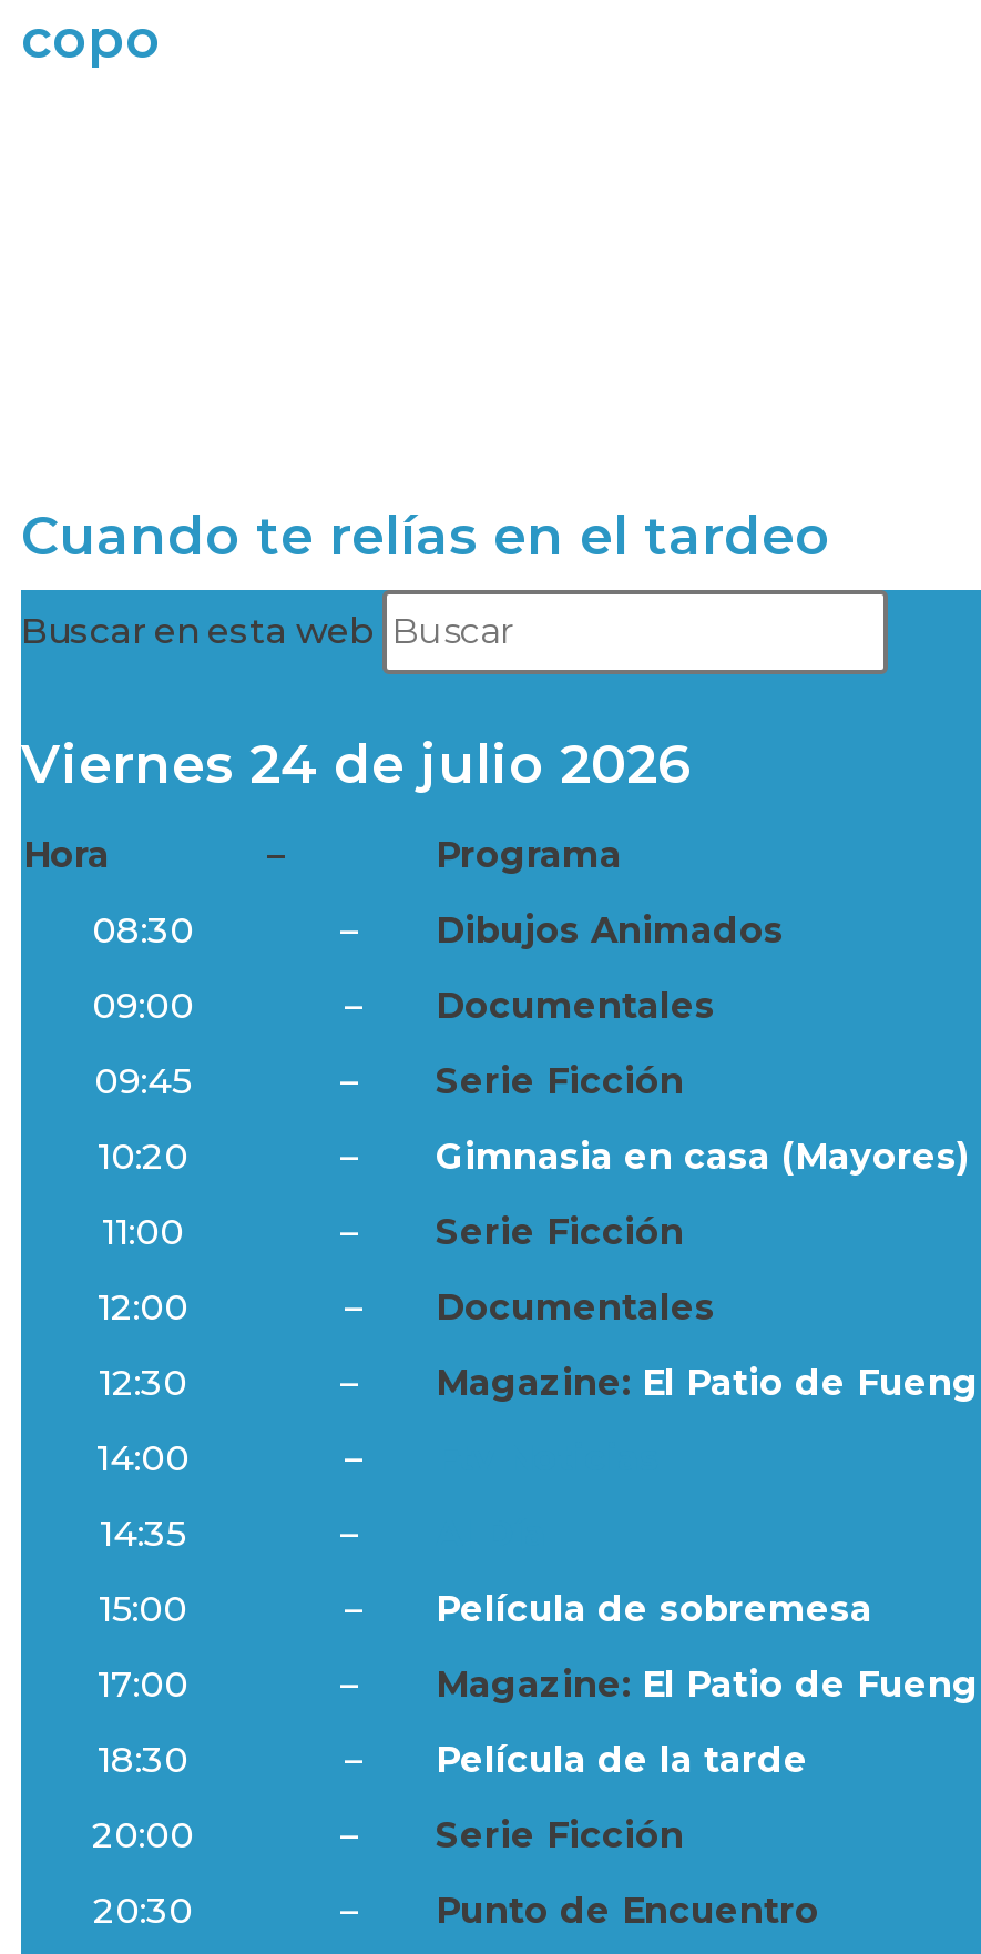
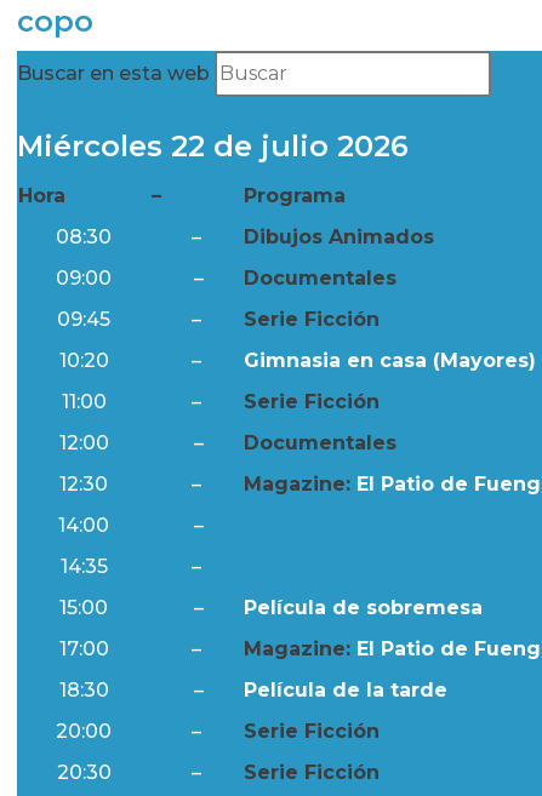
- Cuando te relías en el tardeo

- Viernes 24 de julio 2026
+ Miércoles 22 de julio 2026

- Punto de Encuentro
+ Serie Ficción
